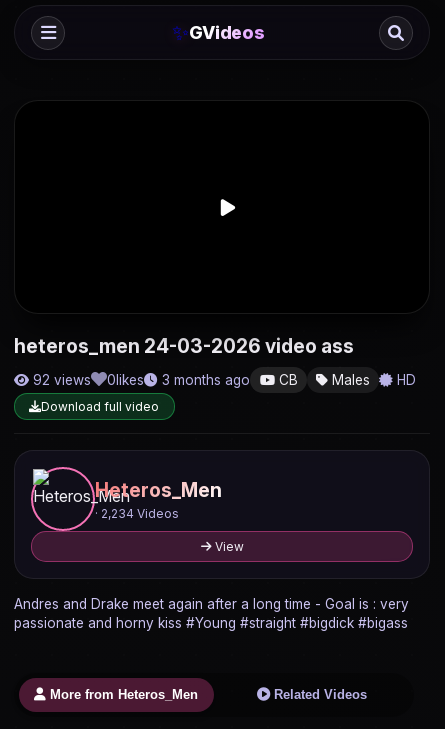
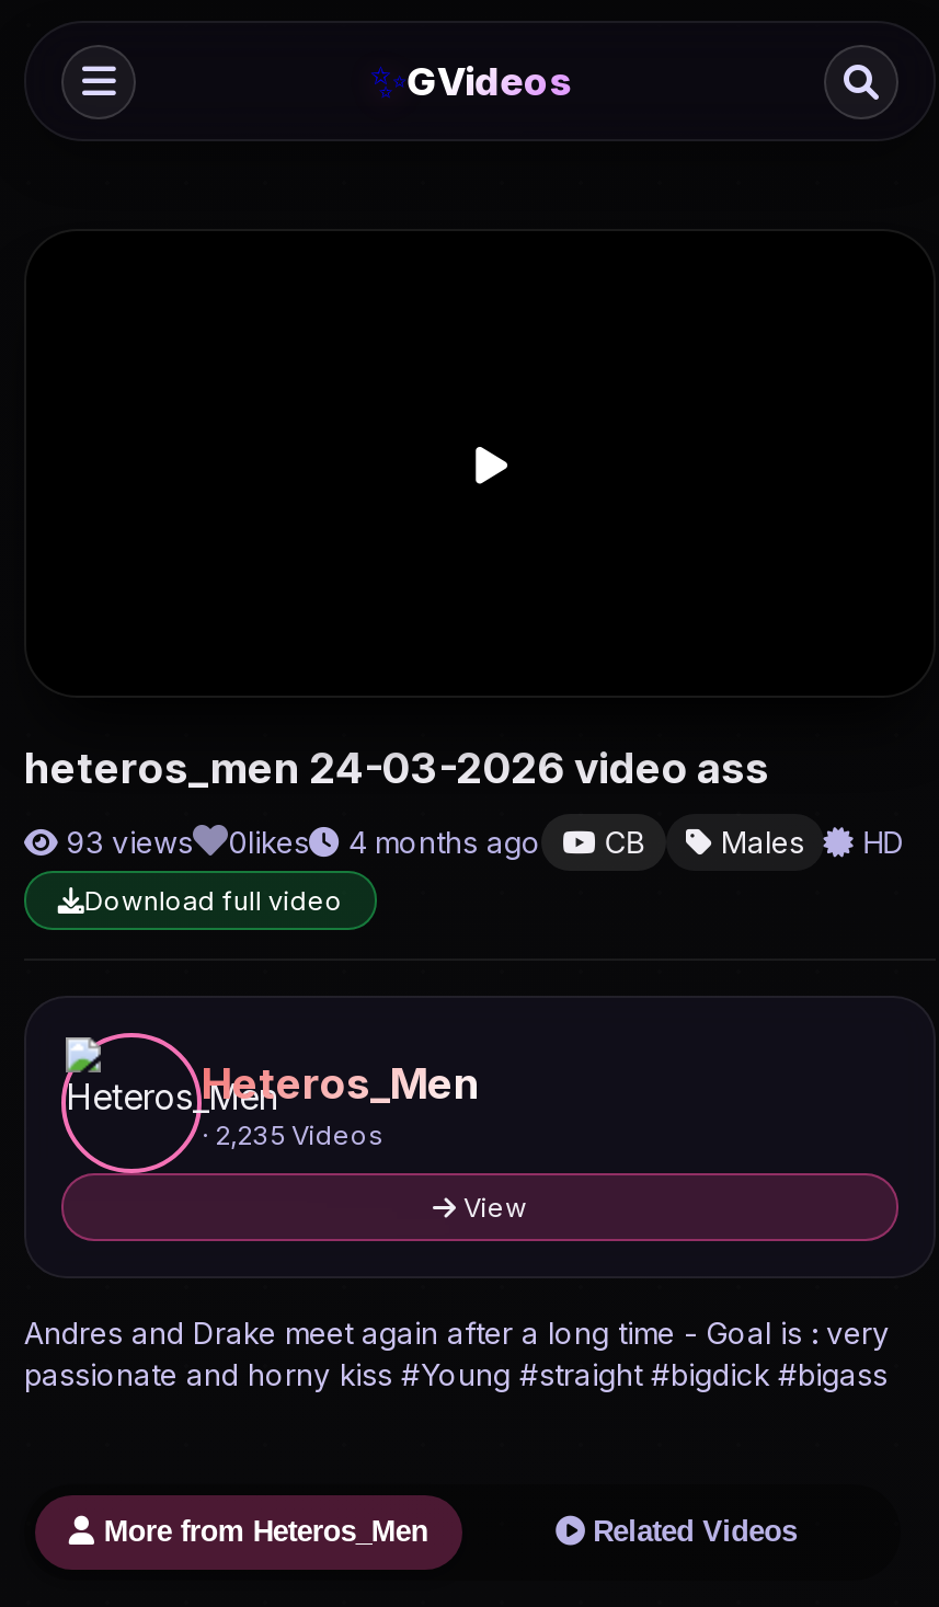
- 92 views
+ 93 views

- 3 months ago
+ 4 months ago

- · 2,234 Videos
+ · 2,235 Videos
